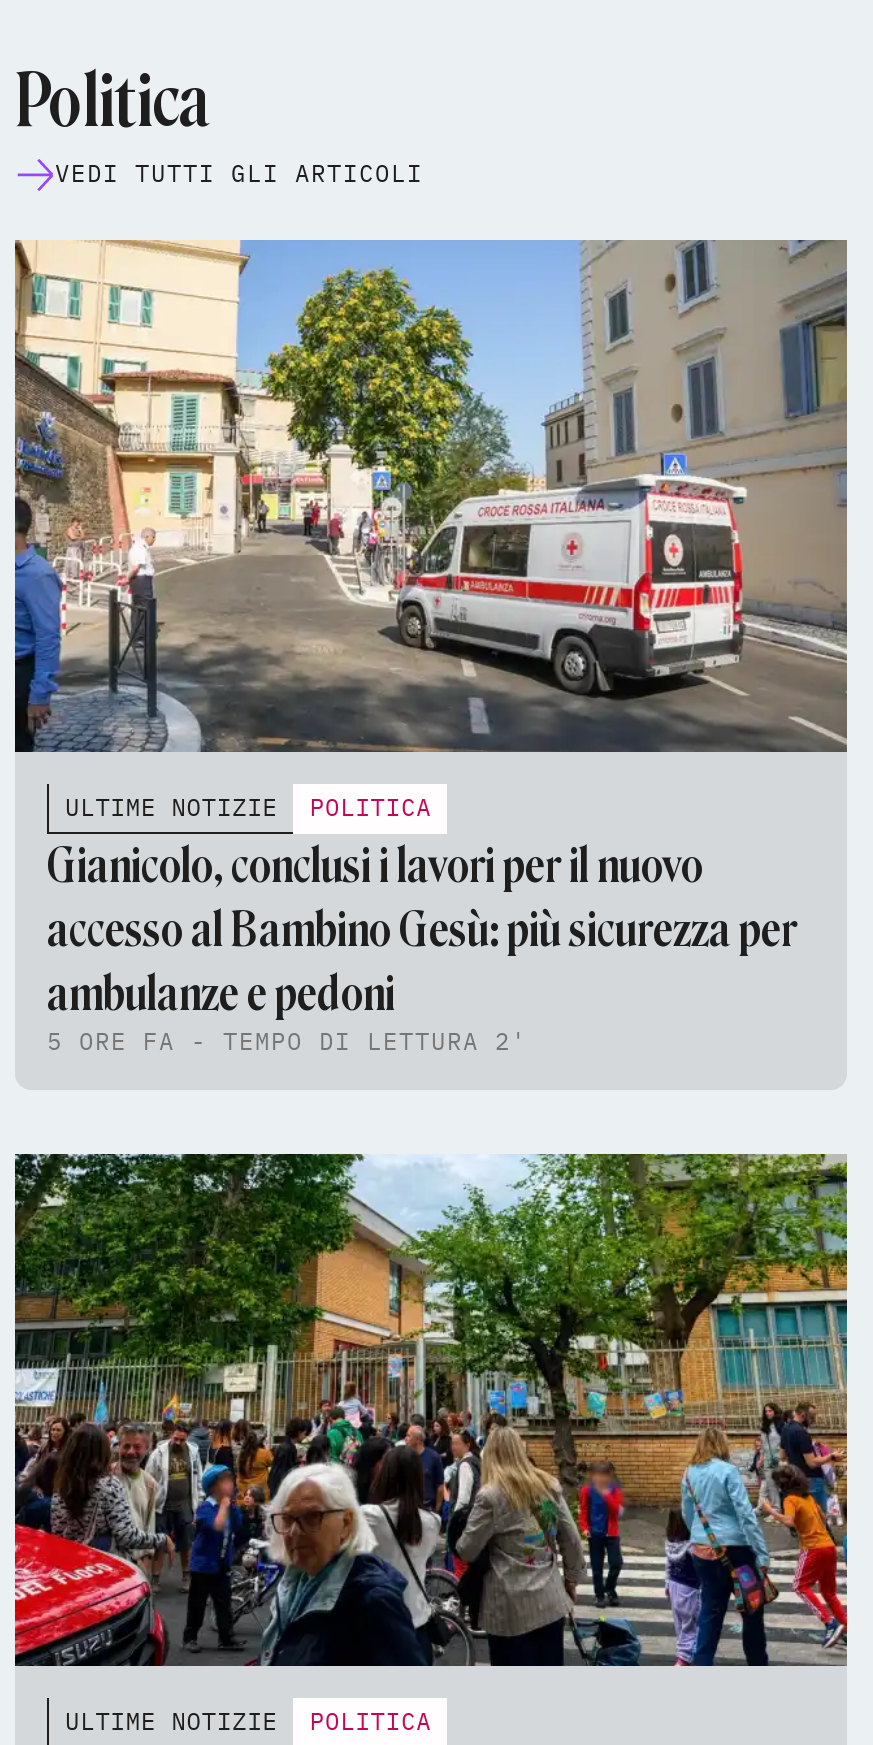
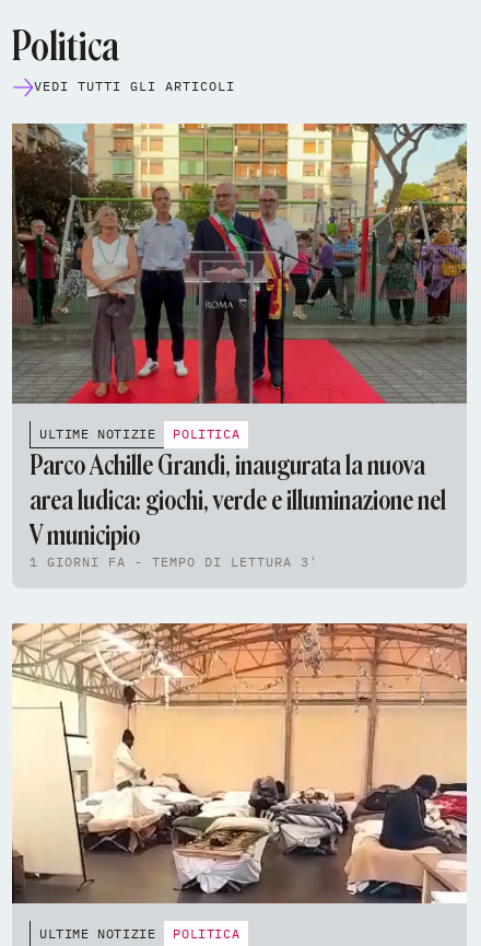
- [image]
+ [image]

- Gianicolo, conclusi i lavori per il nuovo
- accesso al Bambino Gesù: più sicurezza per
- ambulanze e pedoni
- 5 ORE FA - TEMPO DI LETTURA 2'
+ Parco Achille Grandi, inaugurata la nuova
+ area ludica: giochi, verde e illuminazione nel
+ V municipio
+ 1 GIORNI FA - TEMPO DI LETTURA 3'

- [image]
+ [image]
